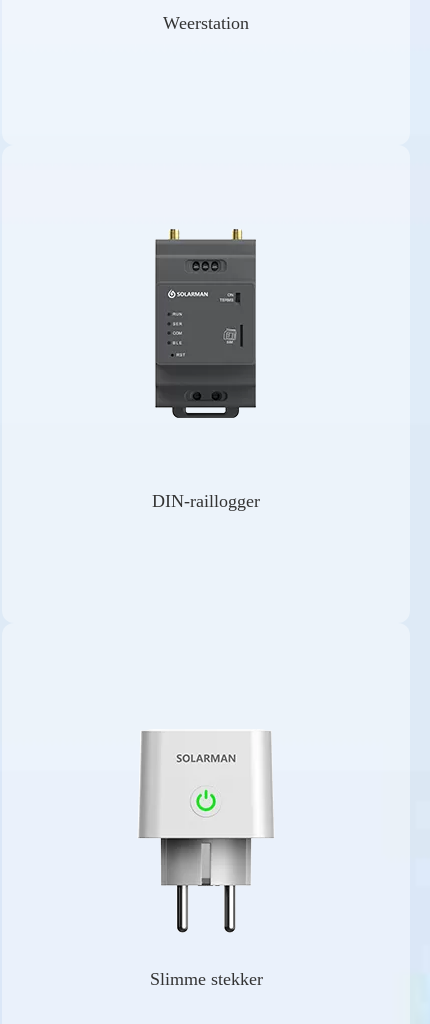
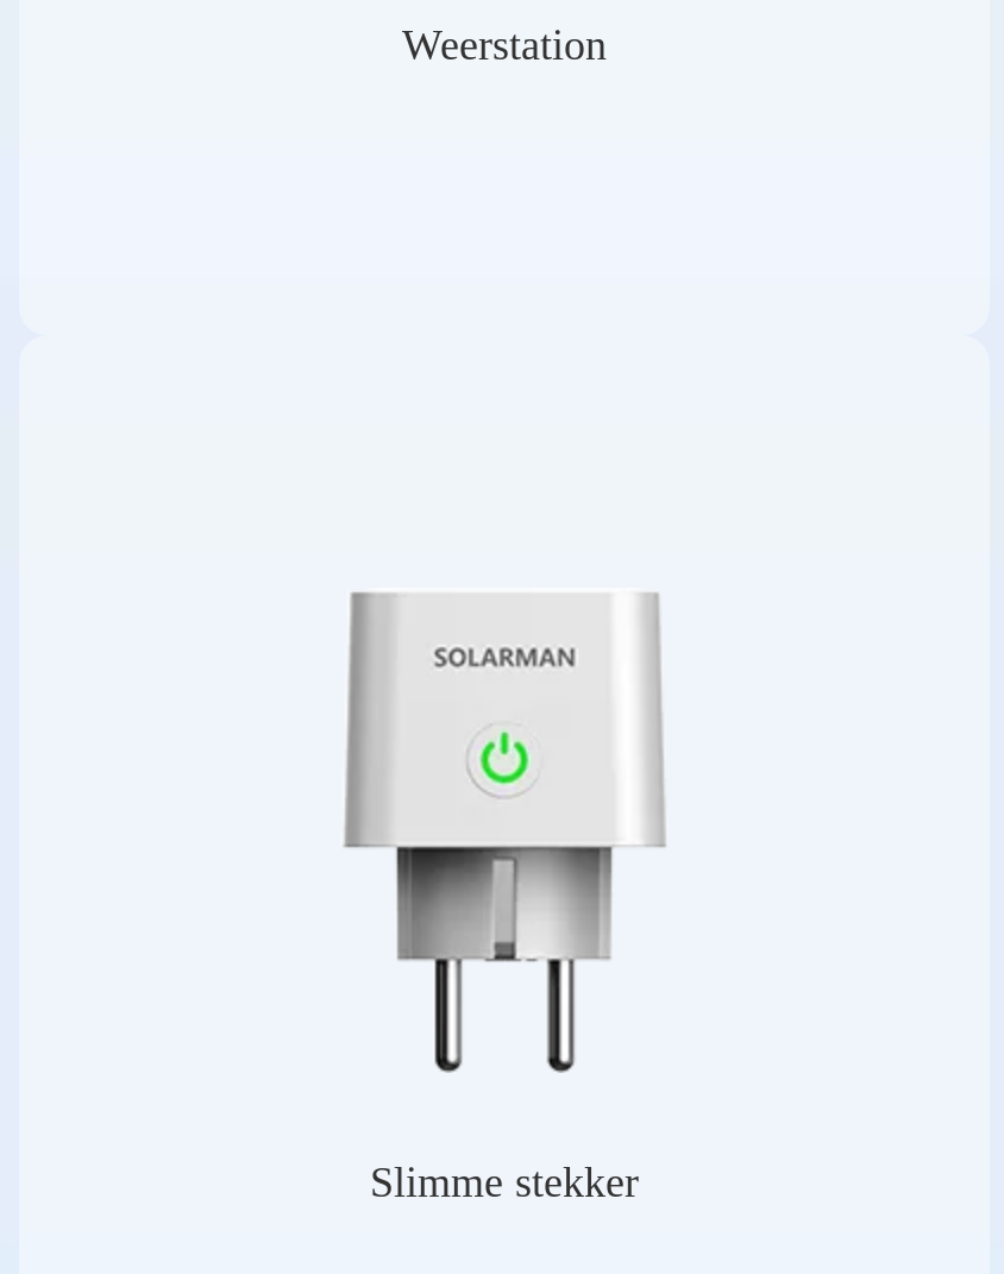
- [image]

- DIN-raillogger
